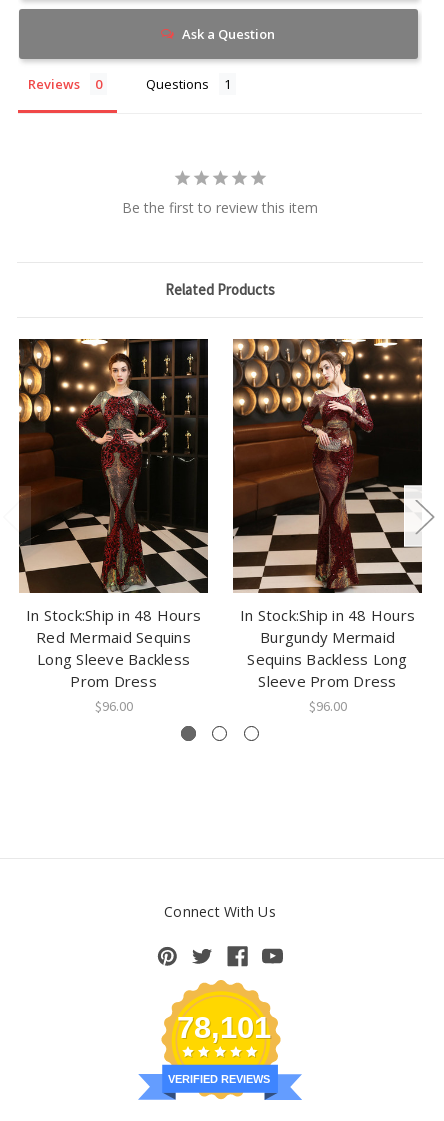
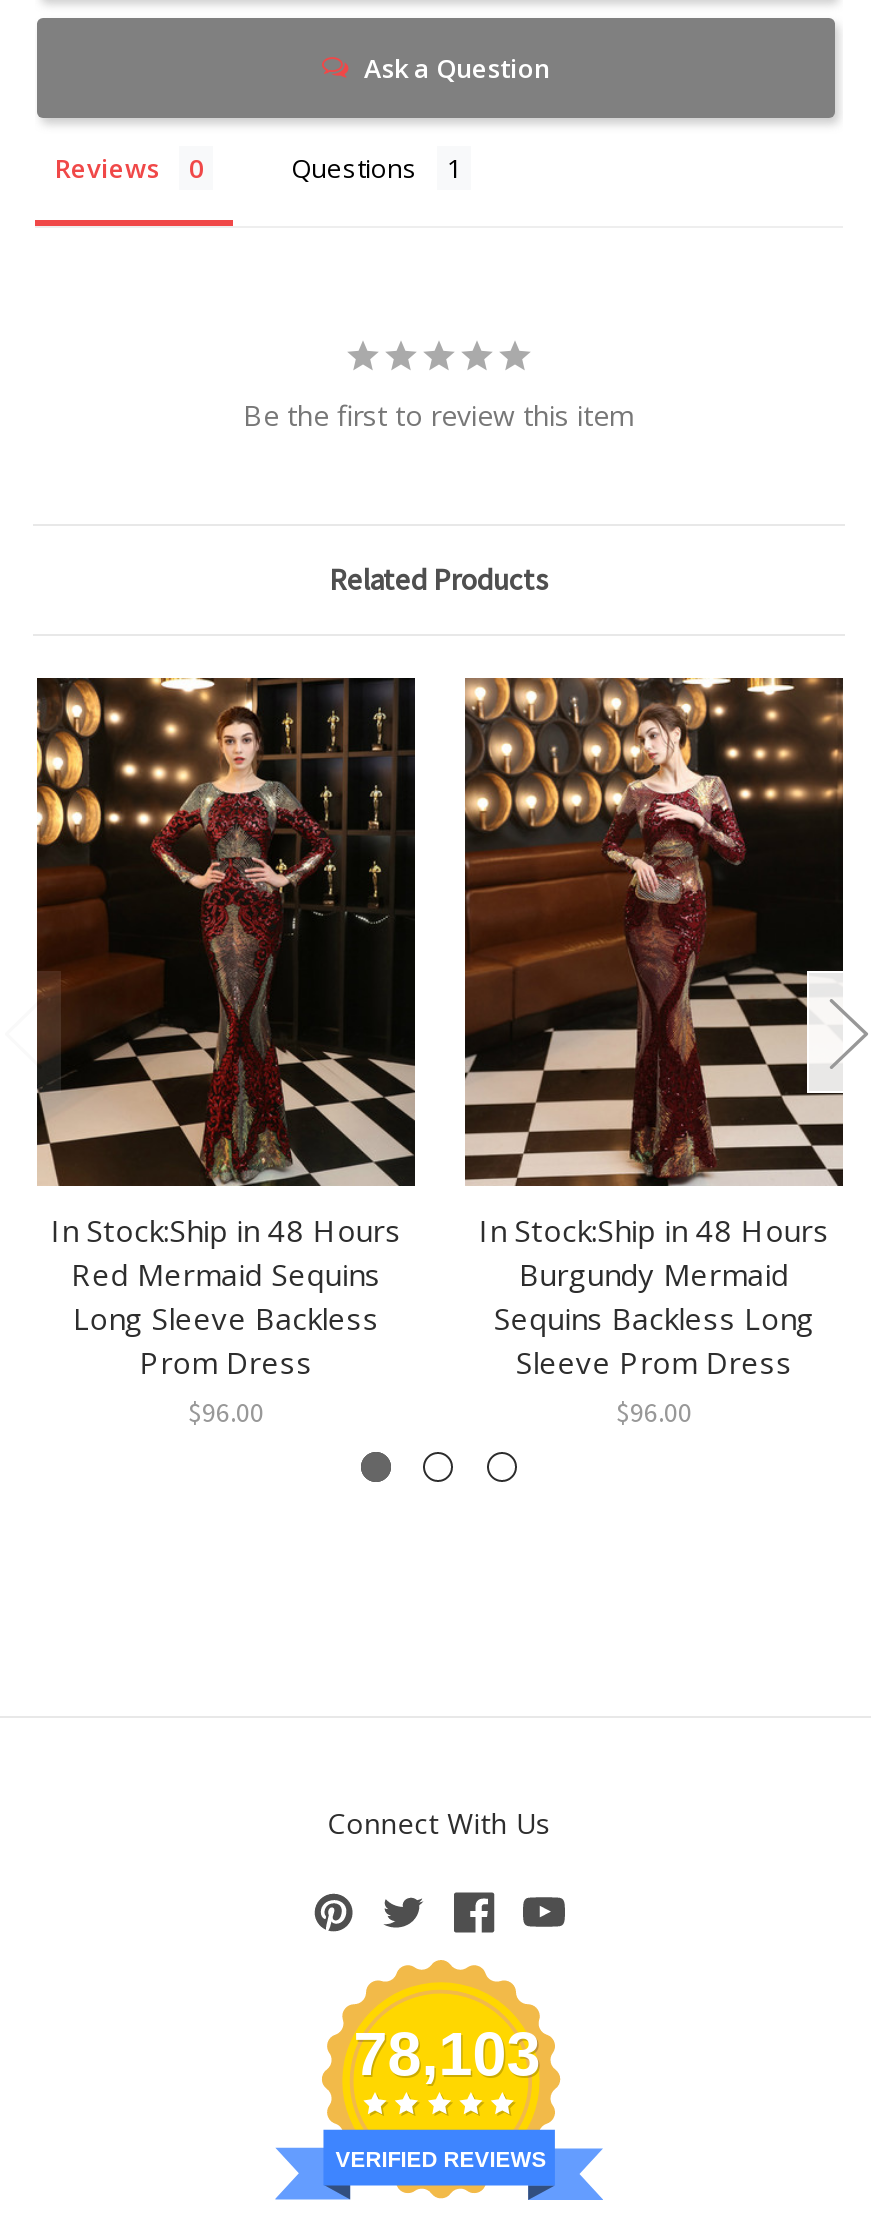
- 78,101
+ 78,103
